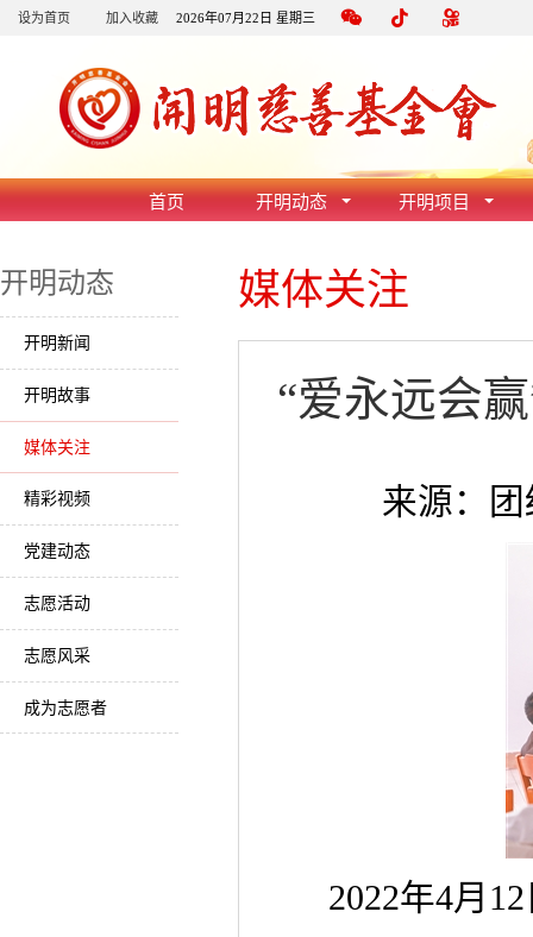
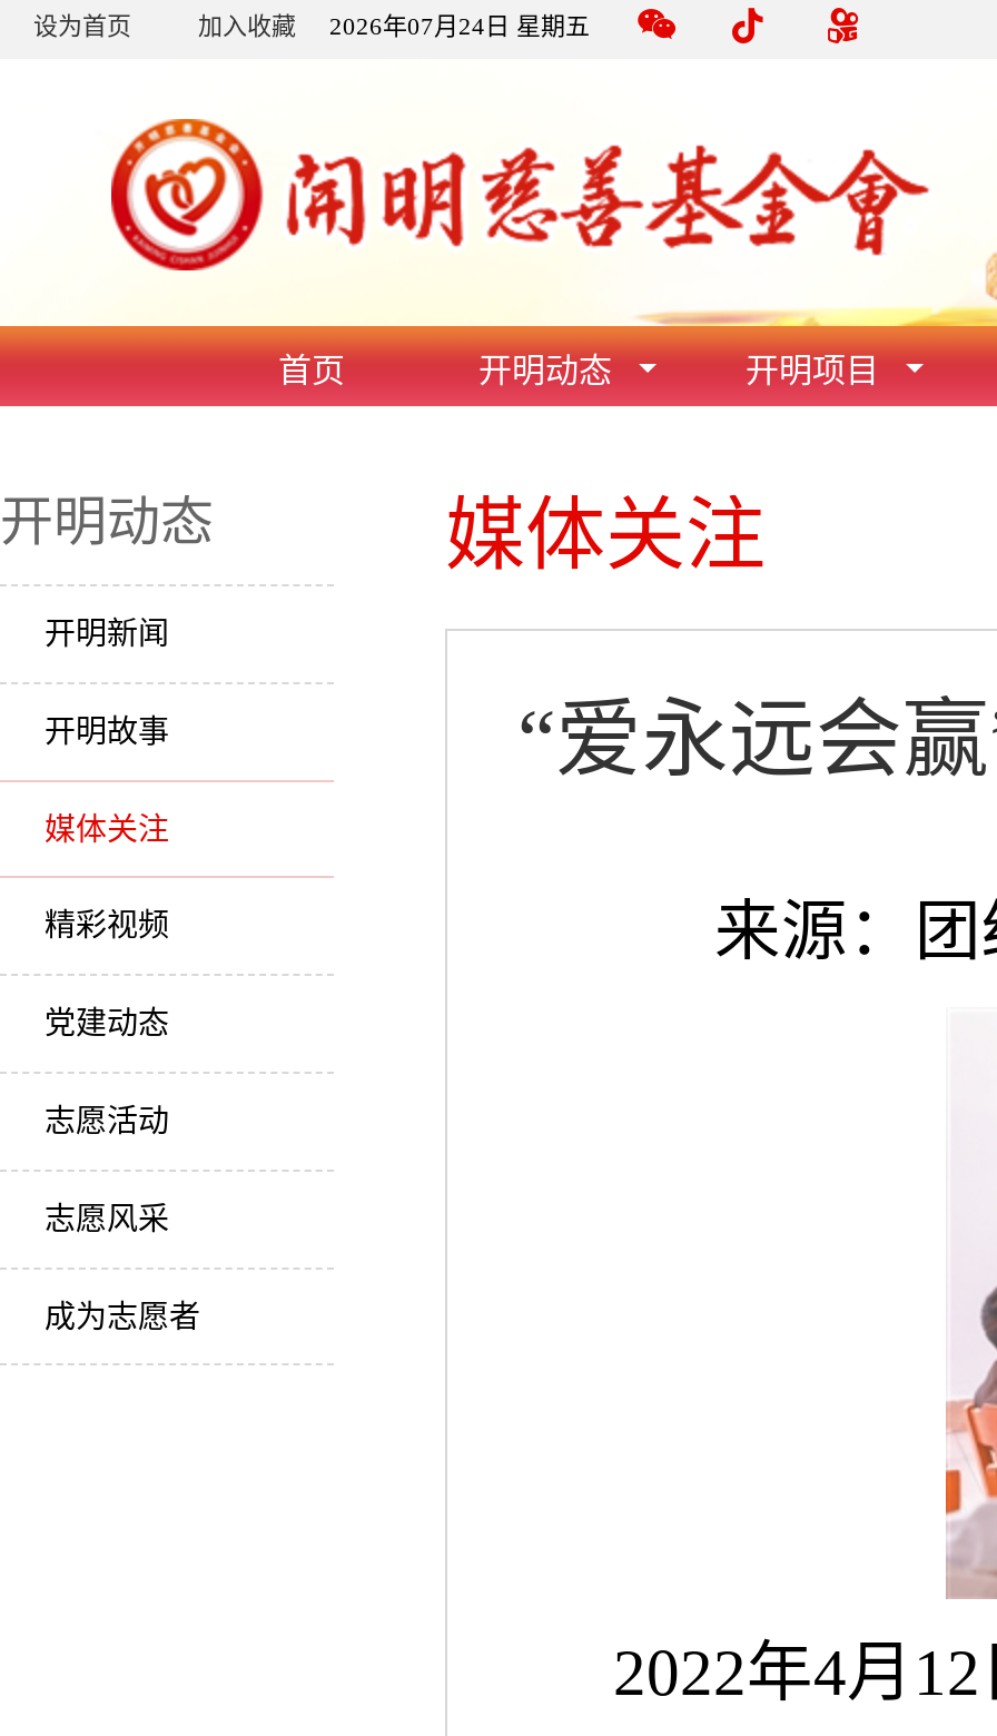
- 2026年07月22日 星期三
+ 2026年07月24日 星期五
